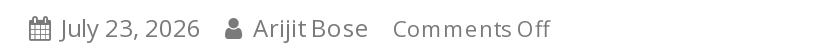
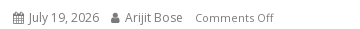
- July 23, 2026
+ July 19, 2026
